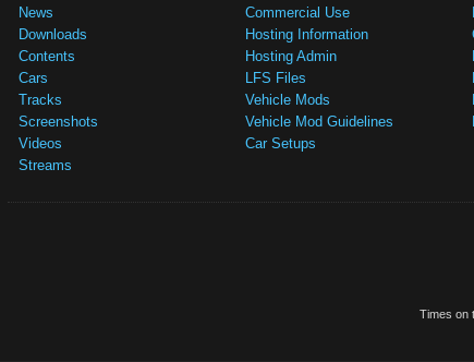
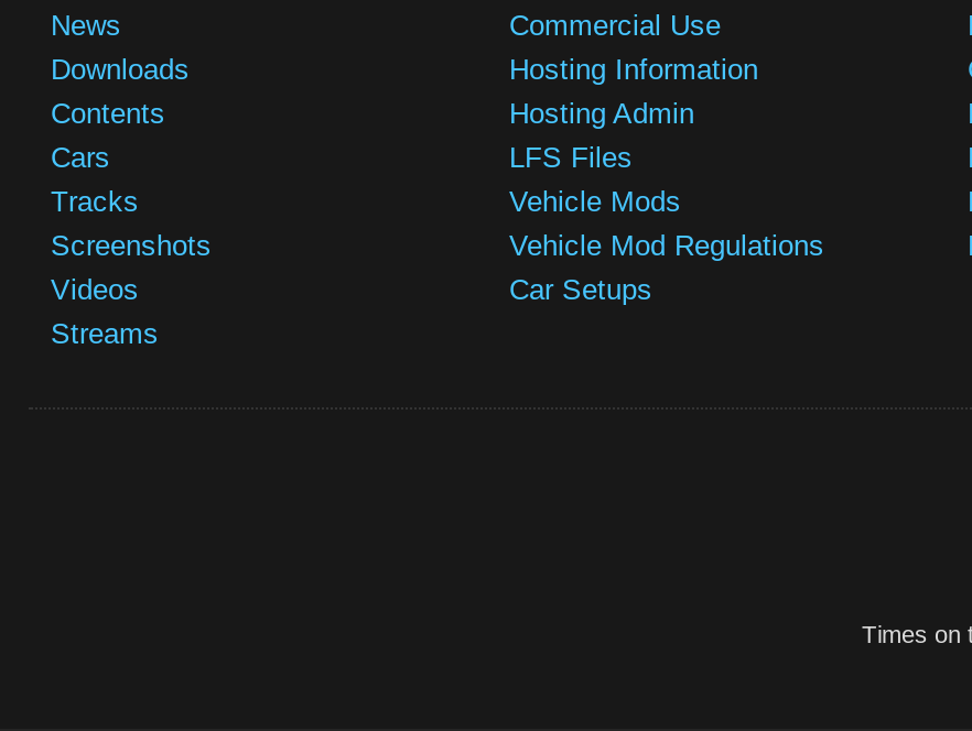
- Vehicle Mod Guidelines
+ Vehicle Mod Regulations
